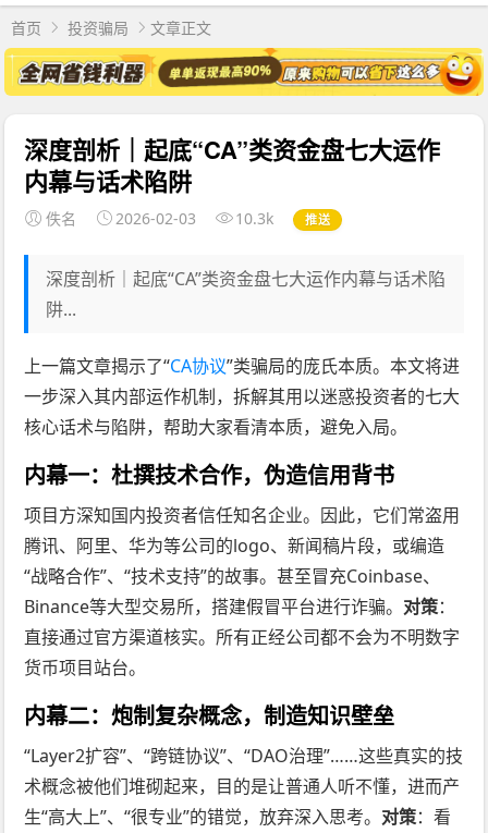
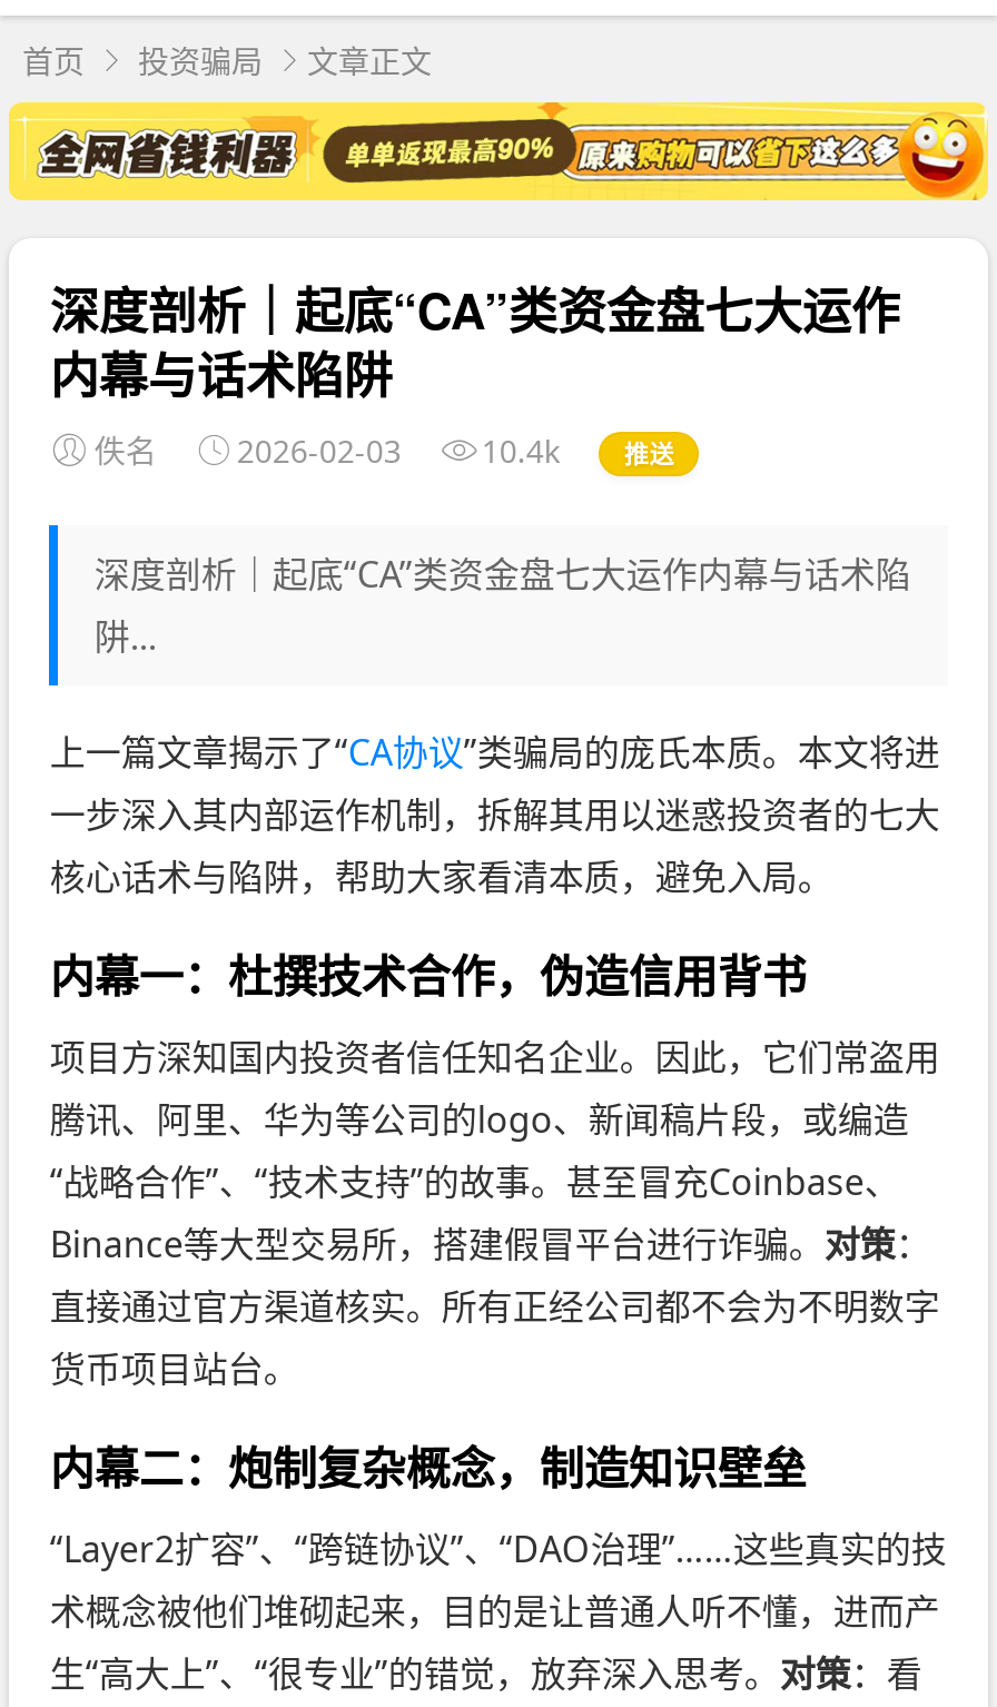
- 佚名 2026-02-03 10.3k 推送
+ 佚名 2026-02-03 10.4k 推送
